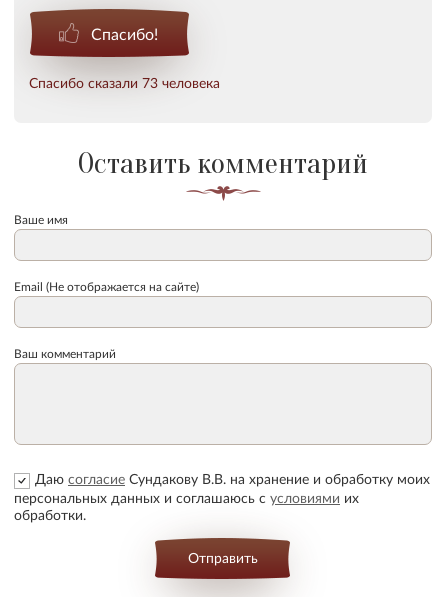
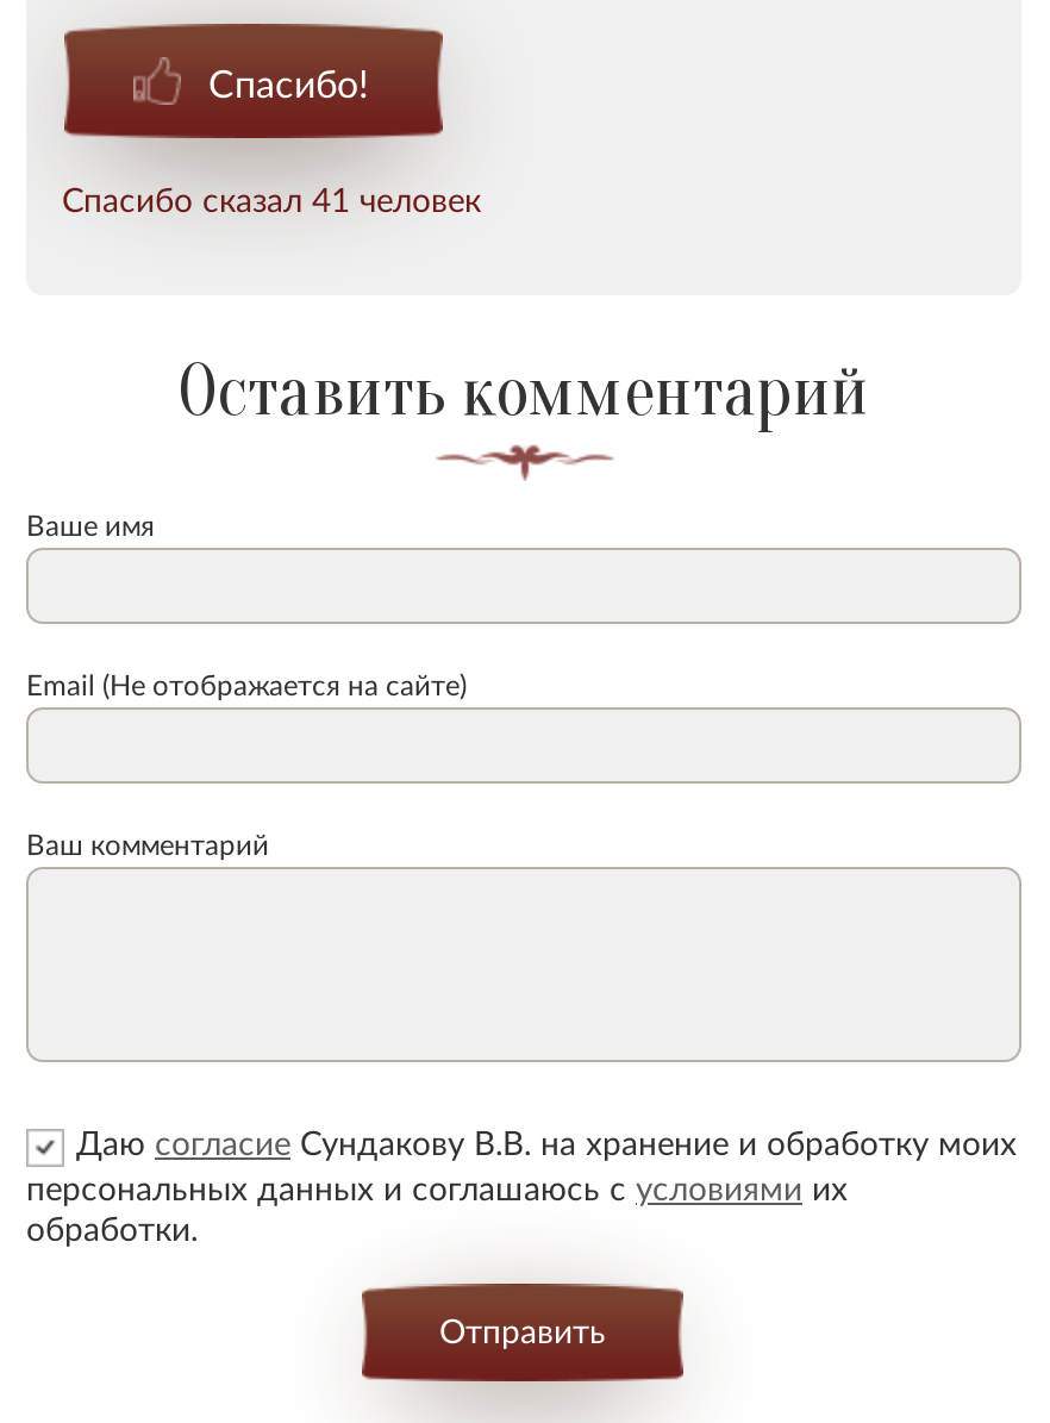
- Спасибо сказали 73 человека
+ Спасибо сказал 41 человек
